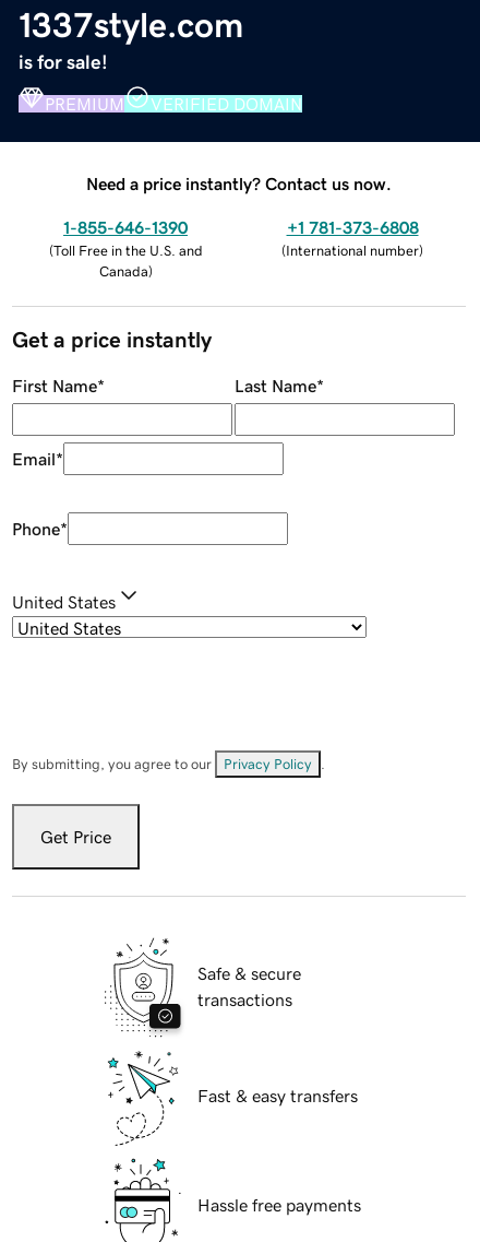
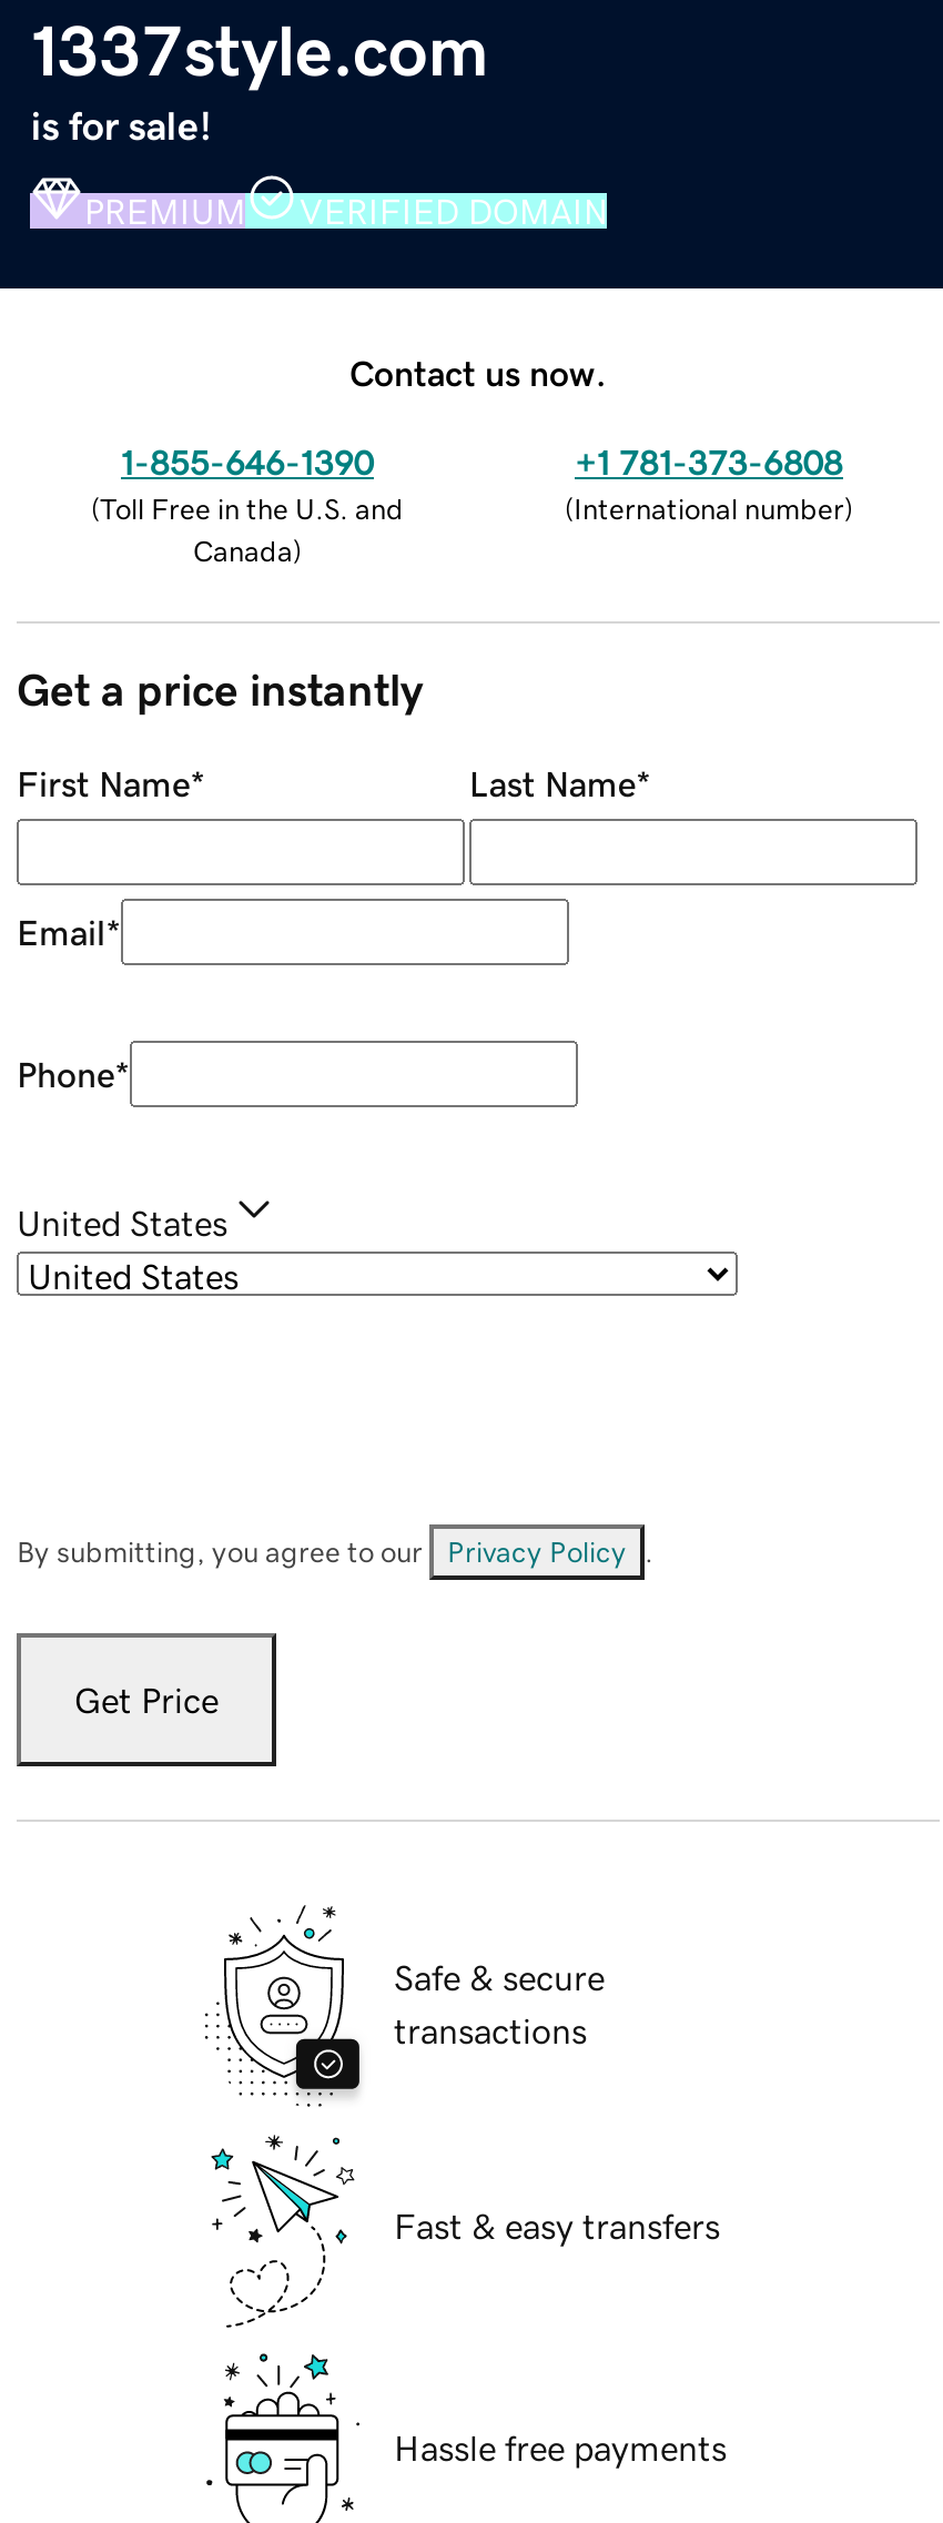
- Need a price instantly? Contact us now.
+ Contact us now.
